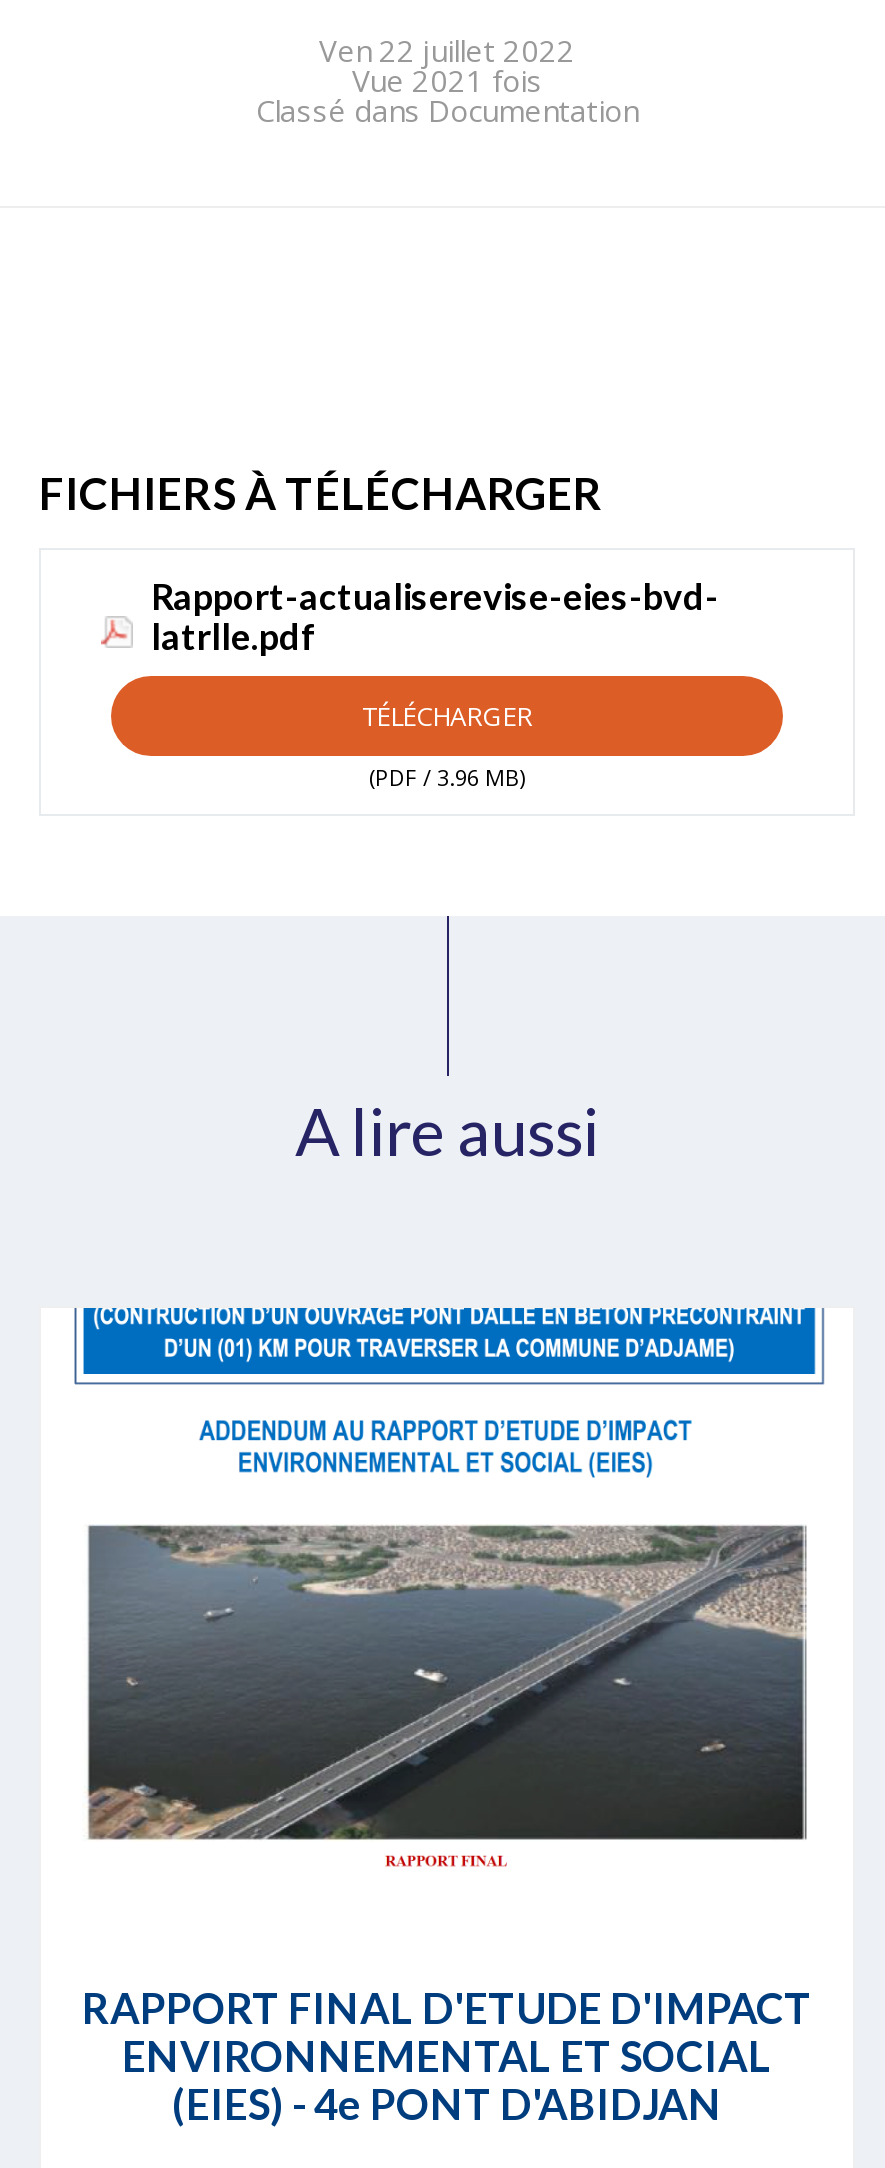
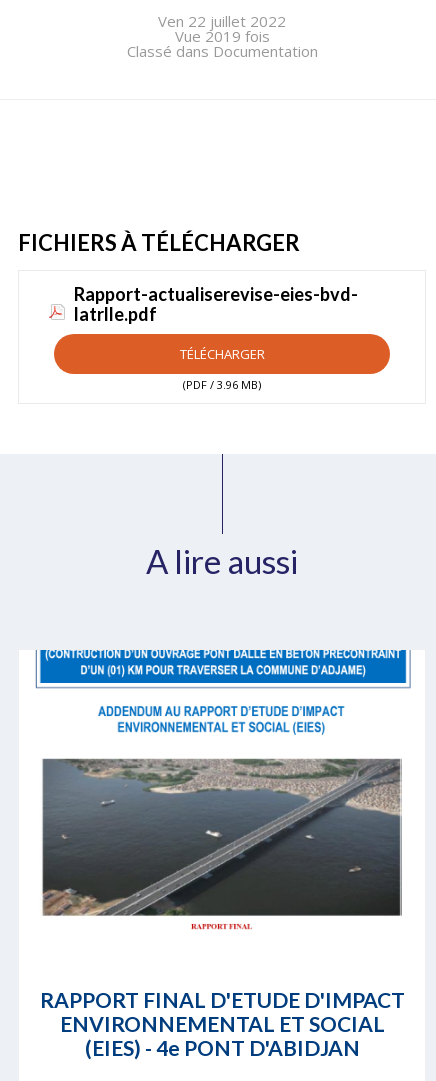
- Vue 2021 fois
+ Vue 2019 fois
